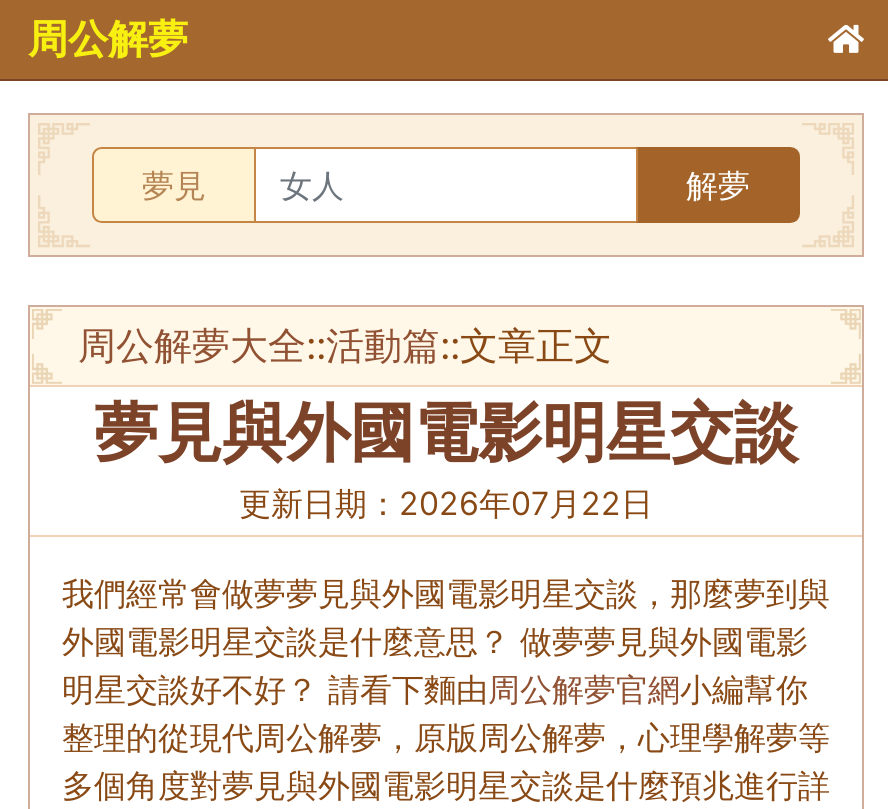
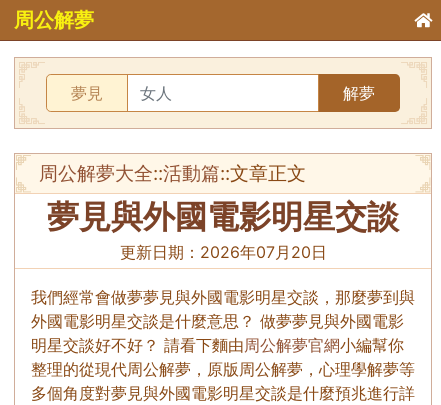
- 更新日期：2026年07月22日
+ 更新日期：2026年07月20日
